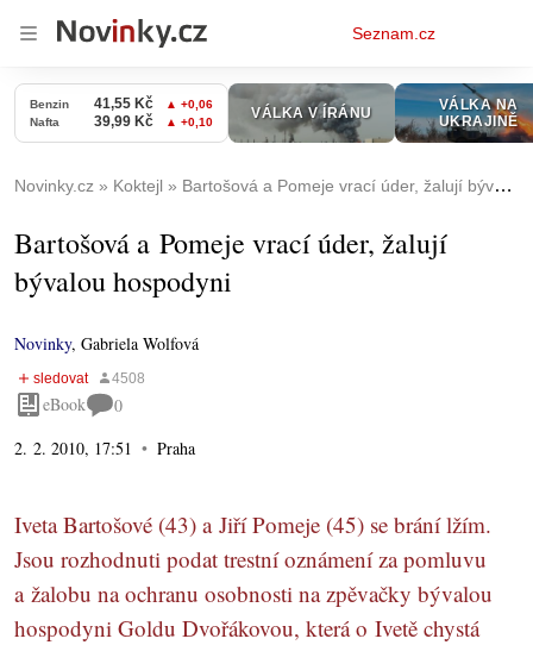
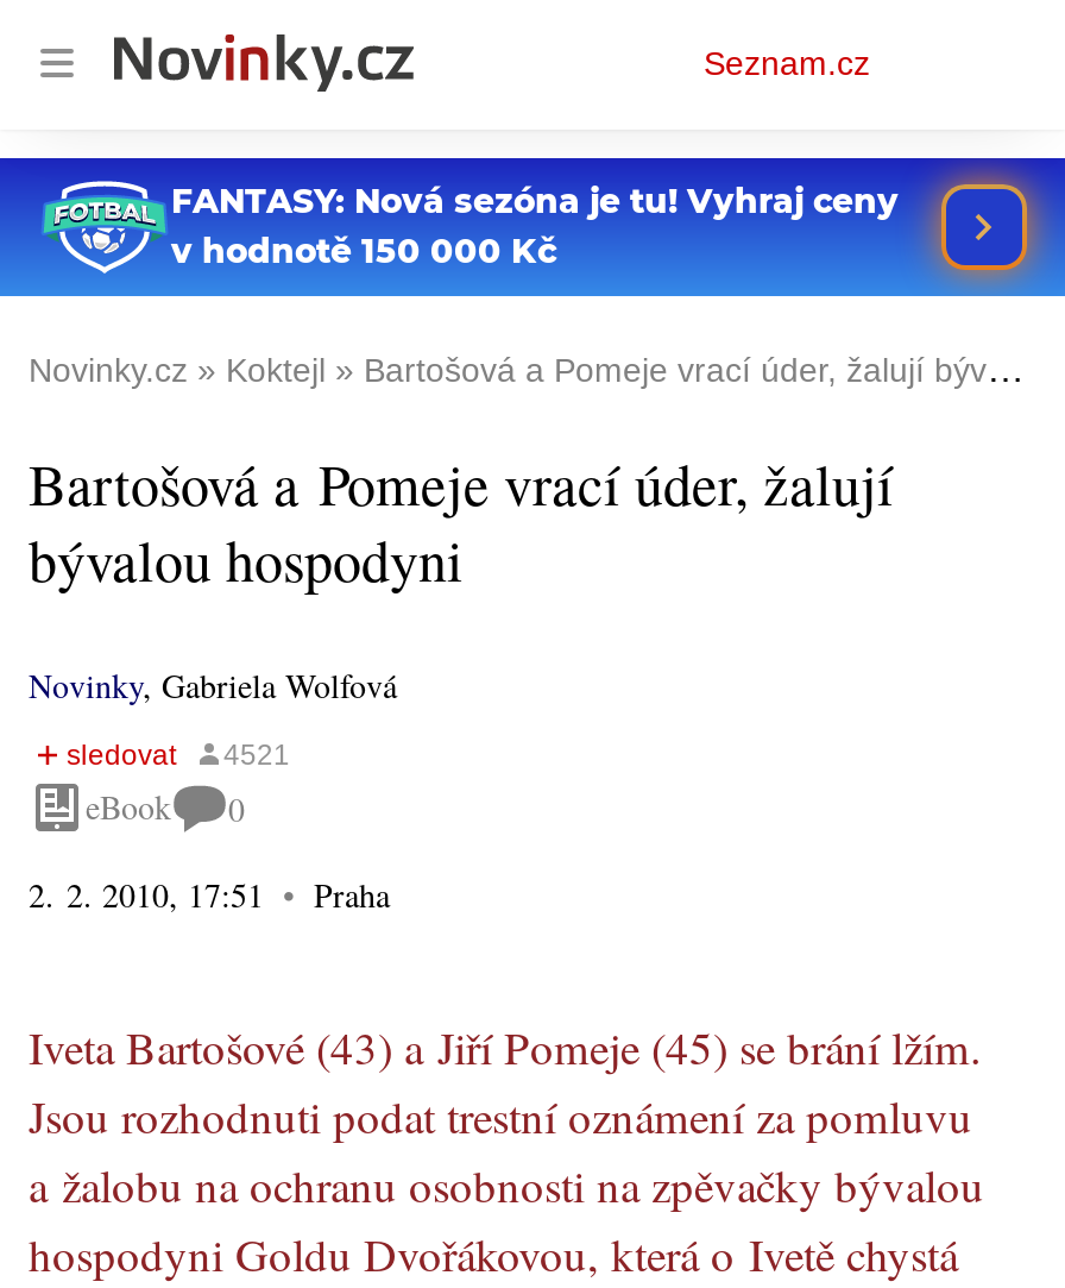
- [image]
+ [image]
